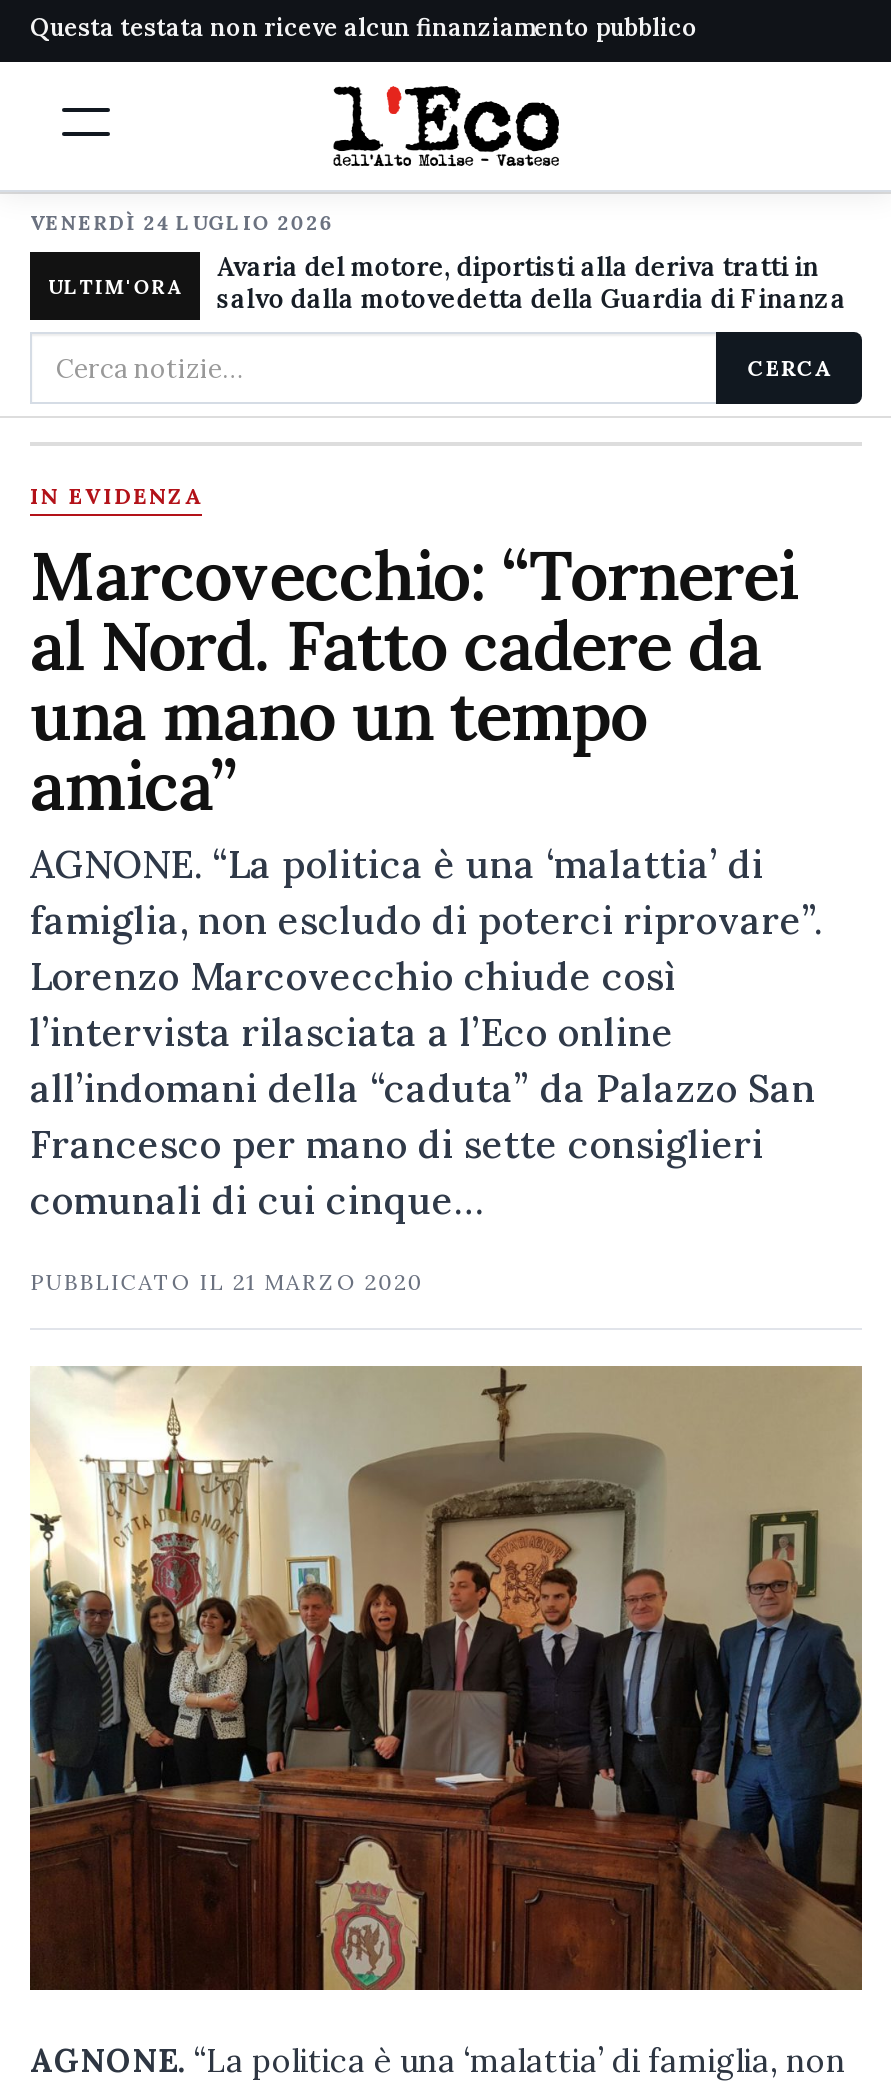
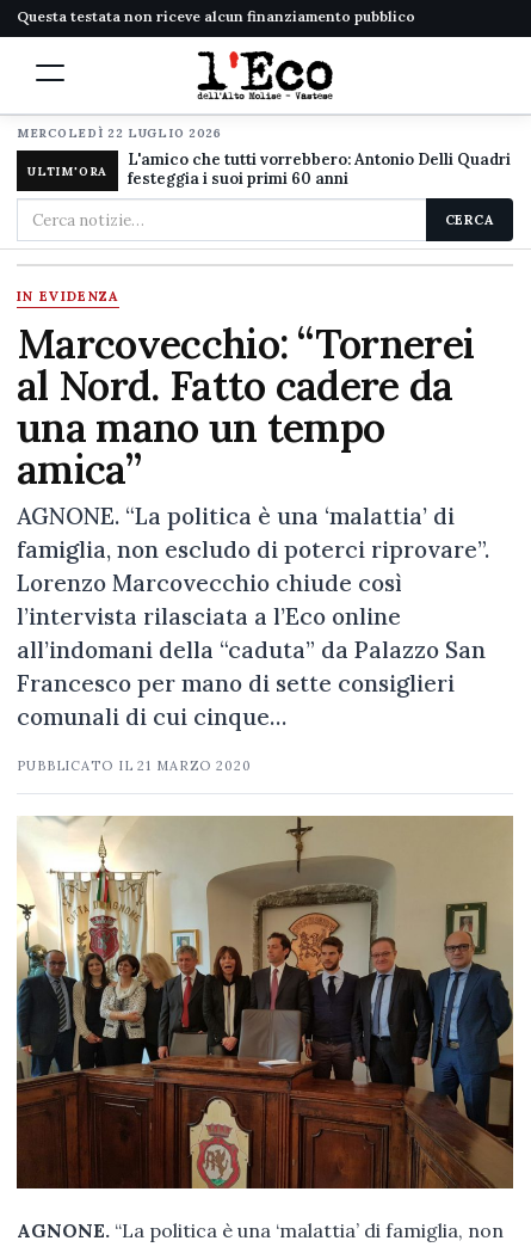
- VENERDÌ 24 LUGLIO 2026
+ MERCOLEDÌ 22 LUGLIO 2026

- Avaria del motore, diportisti alla deriva tratti in
- salvo dalla motovedetta della Guardia di Finanza
+ L'amico che tutti vorrebbero: Antonio Delli Quadri
+ festeggia i suoi primi 60 anni
